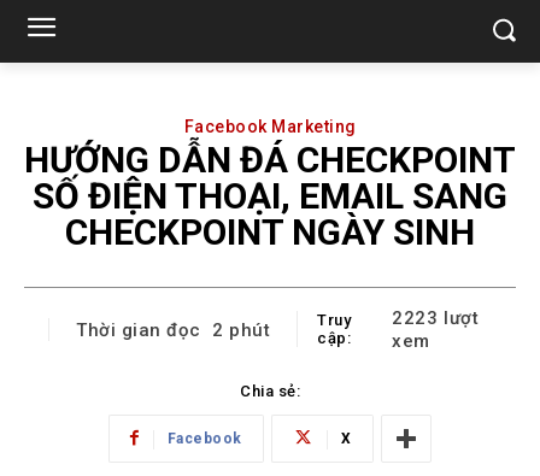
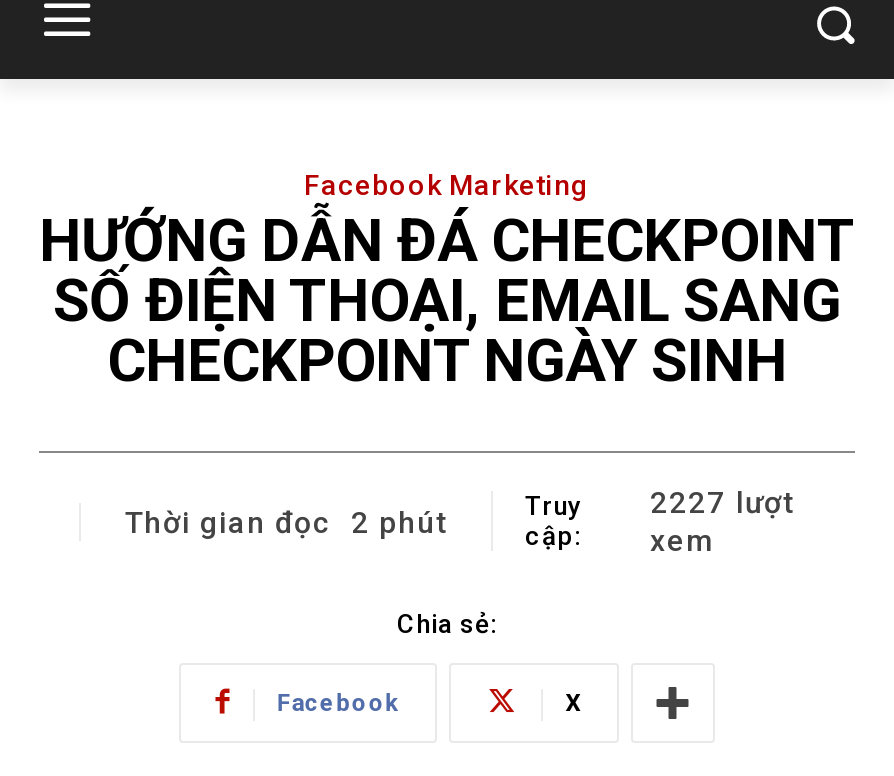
- 2223 lượt
+ 2227 lượt
